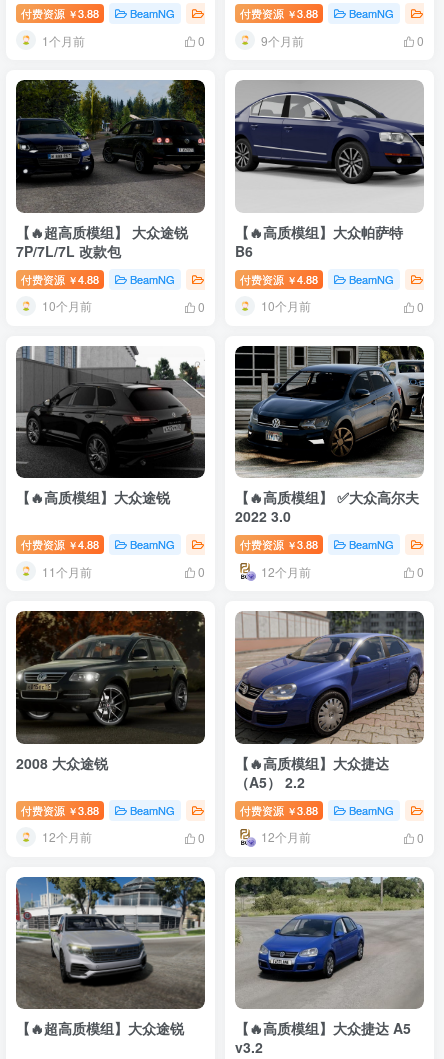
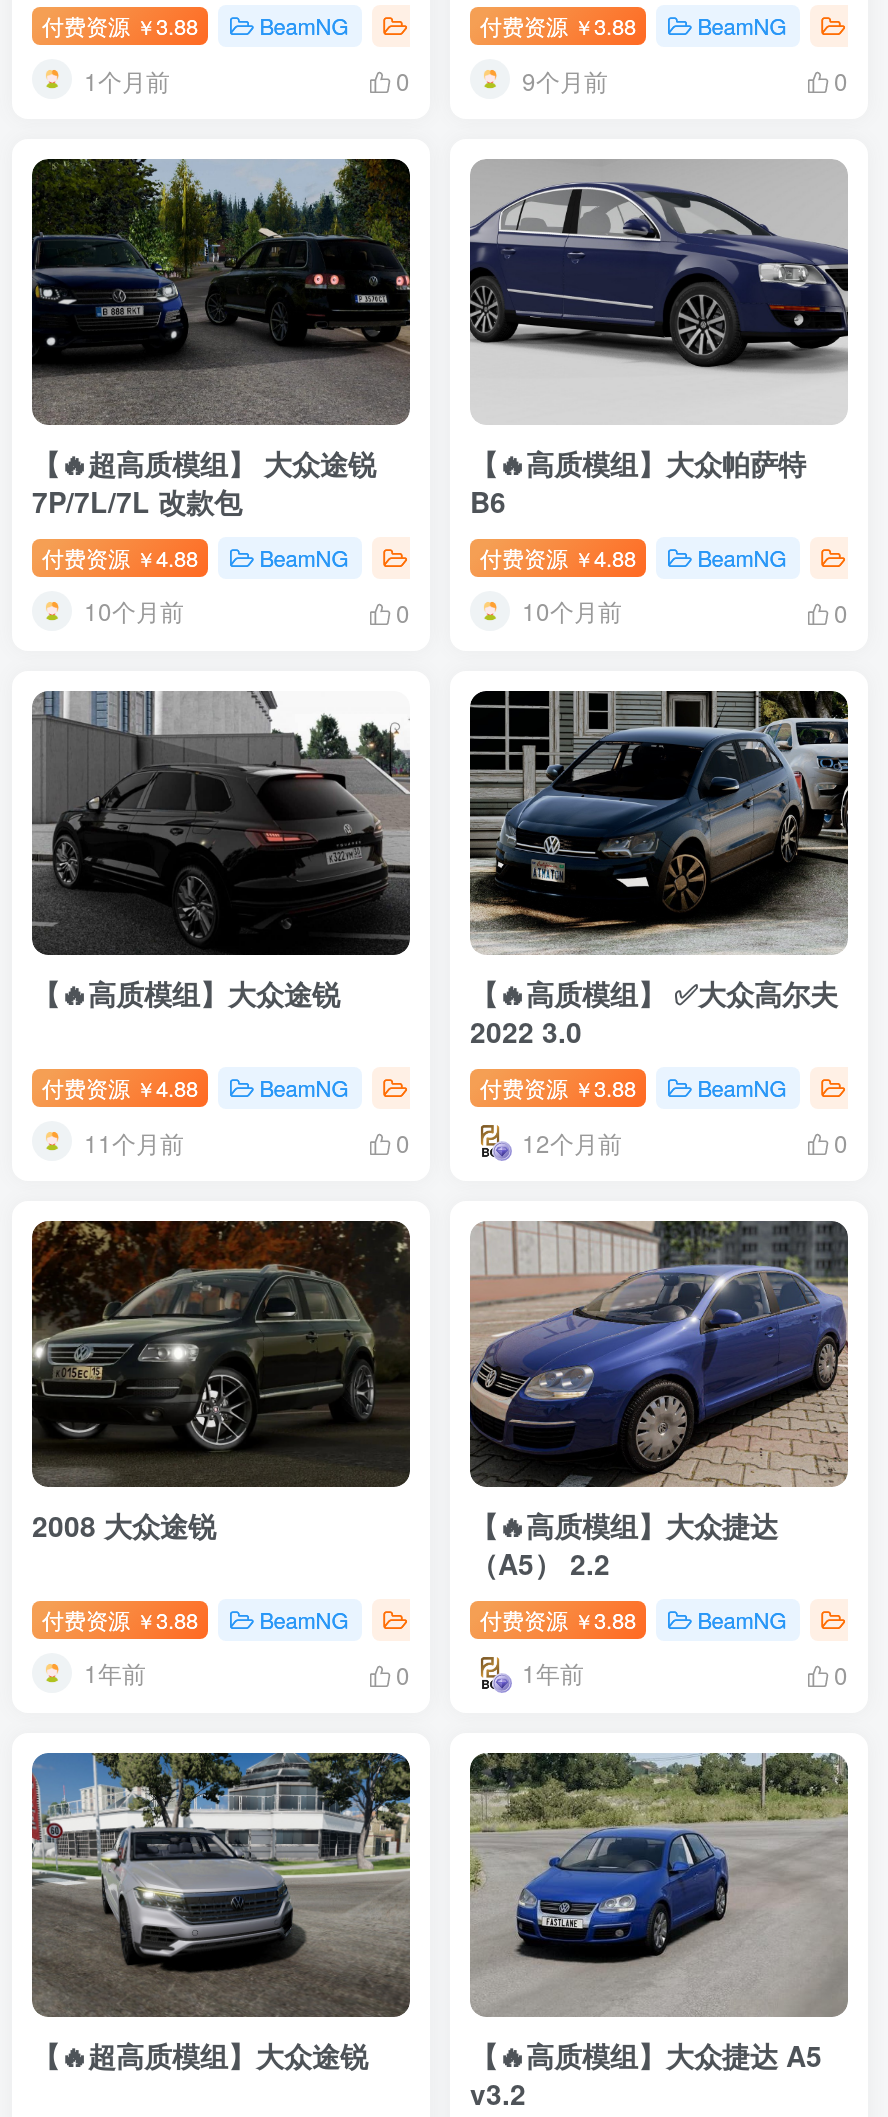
- 12个月前
+ 1年前

- 12个月前
+ 1年前
